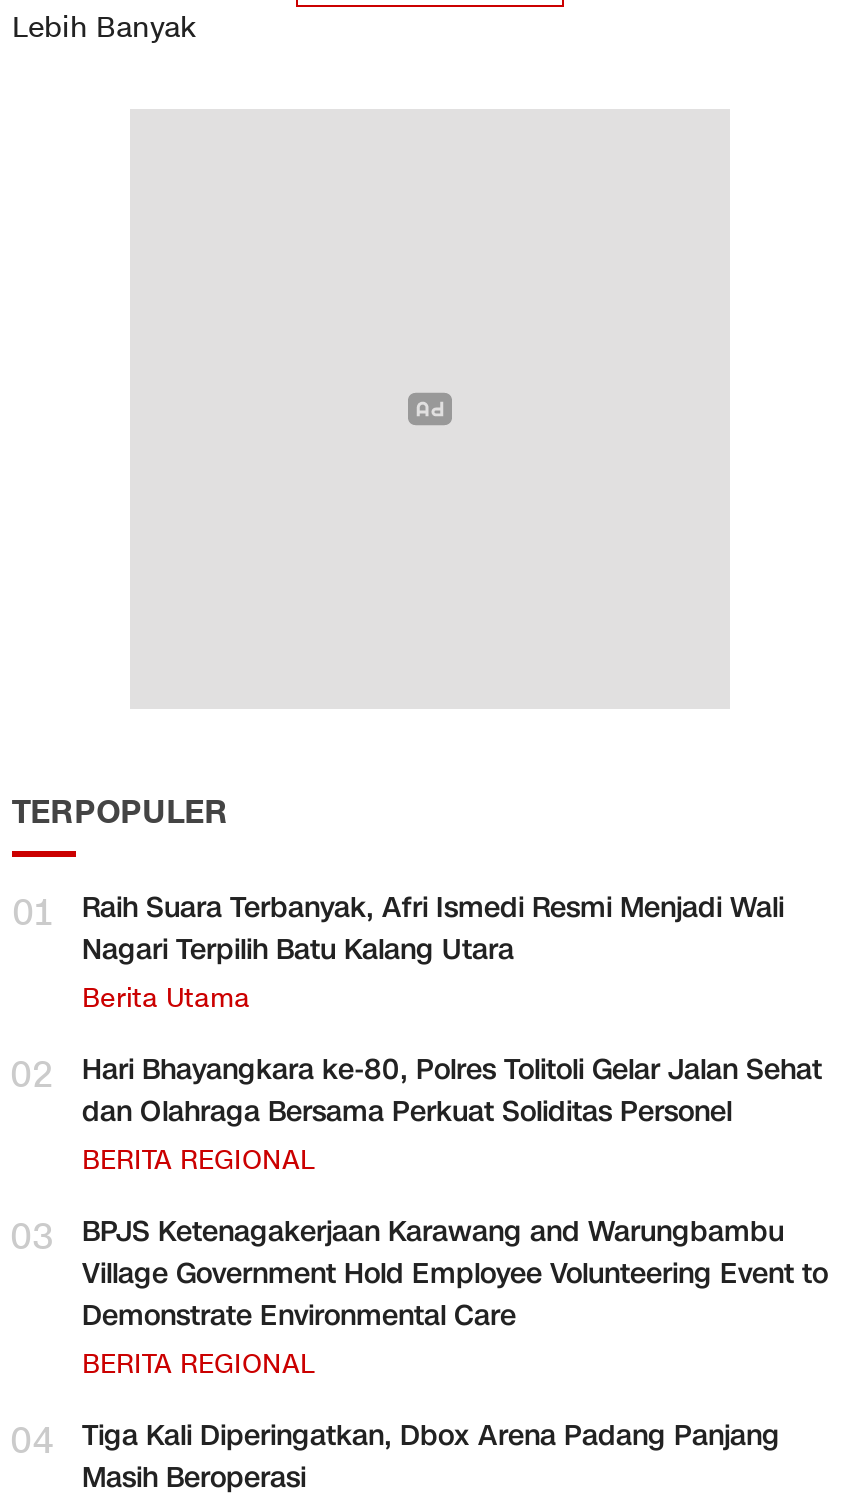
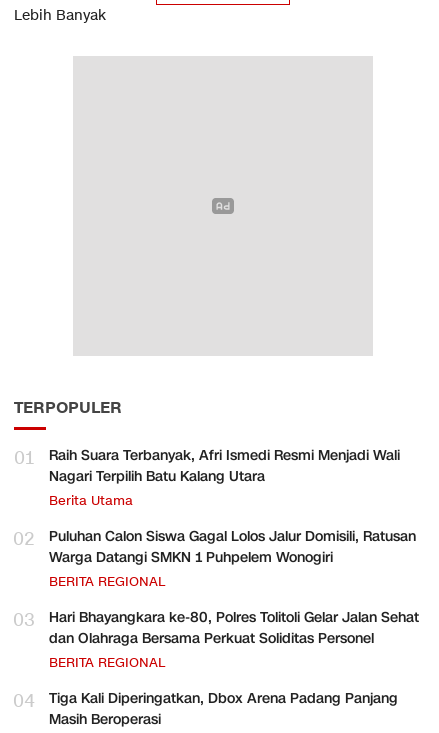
moved down: Hari Bhayangkara ke-80, Polres Tolitoli Gelar Jalan Sehat | dan Olahraga Bersama Perkuat Soliditas Personel

+ Puluhan Calon Siswa Gagal Lolos Jalur Domisili, Ratusan
+ Warga Datangi SMKN 1 Puhpelem Wonogiri

- BPJS Ketenagakerjaan Karawang and Warungbambu
- Village Government Hold Employee Volunteering Event to
- Demonstrate Environmental Care
